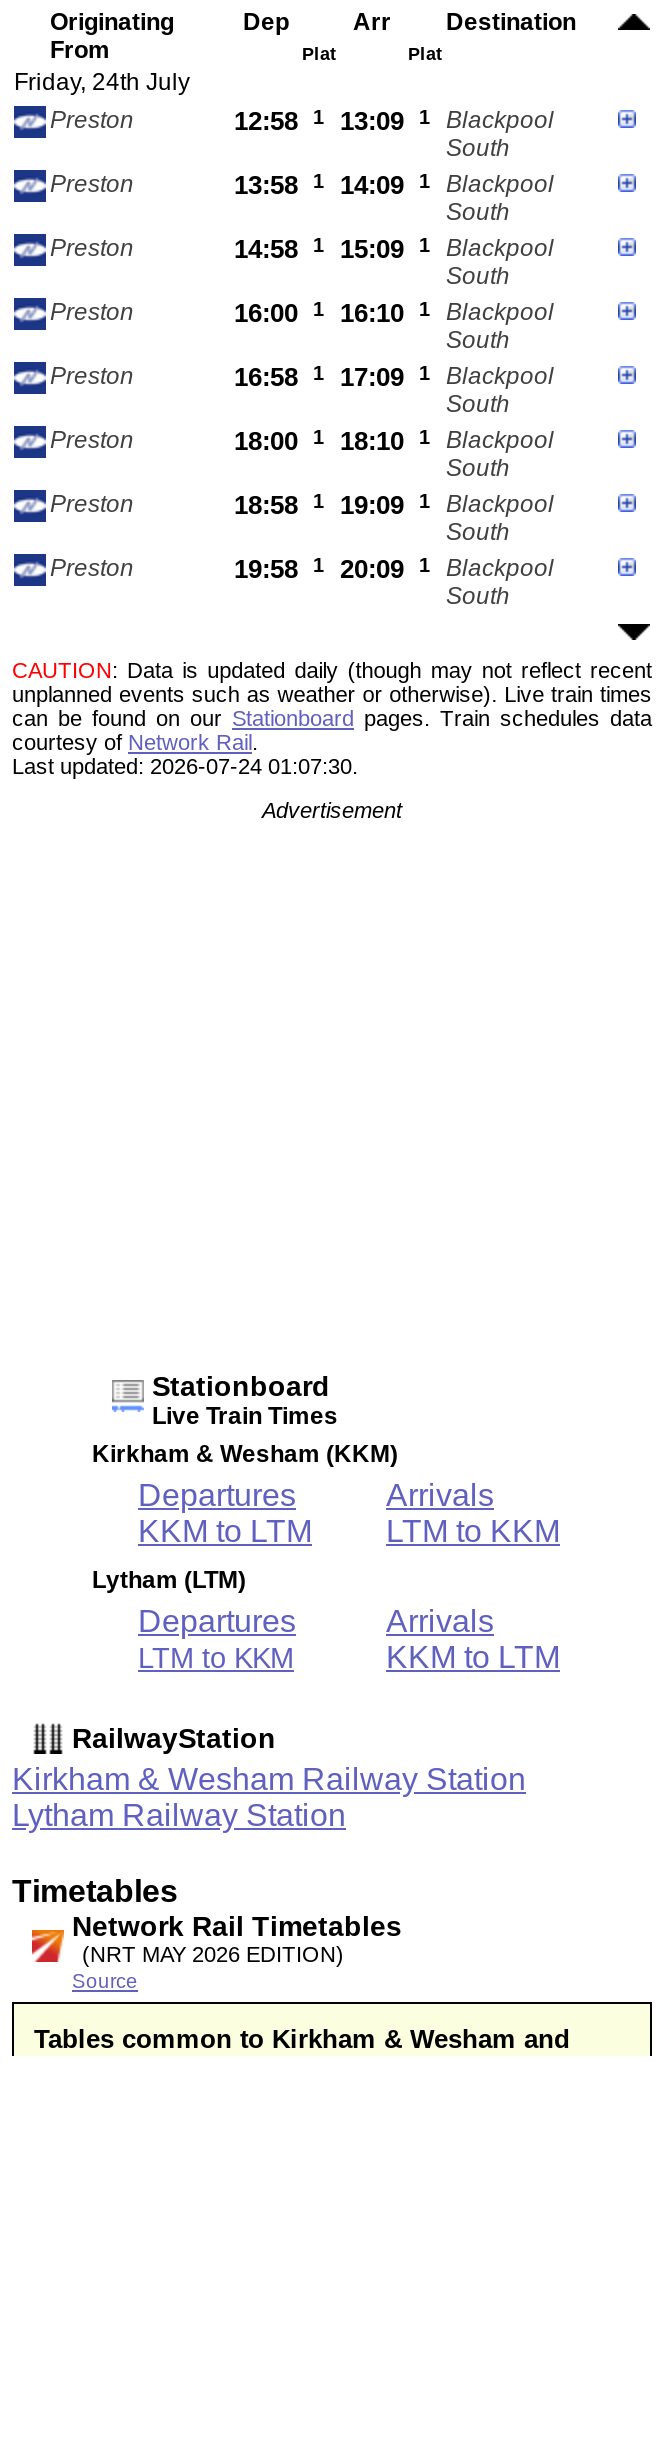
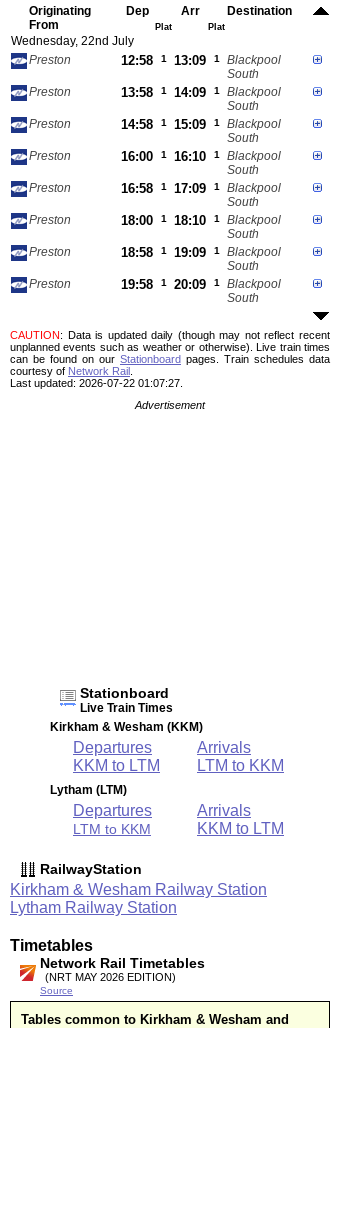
- Friday, 24th July
+ Wednesday, 22nd July

- Last updated: 2026-07-24 01:07:30.
+ Last updated: 2026-07-22 01:07:27.
